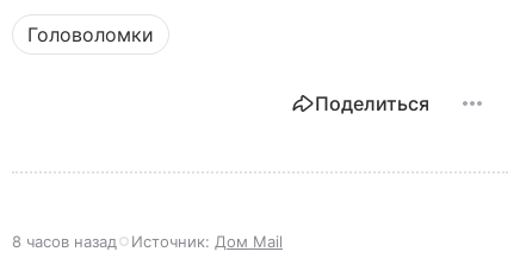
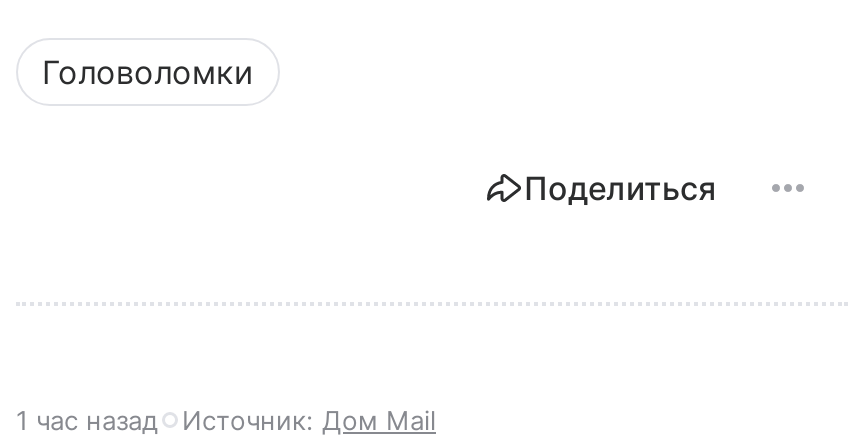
- 8 часов назад Источник: Дом Mail
+ 1 час назад Источник: Дом Mail
